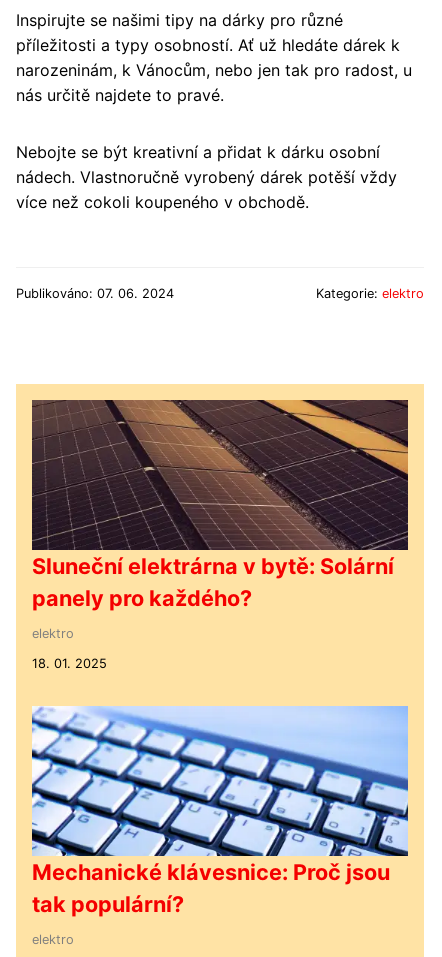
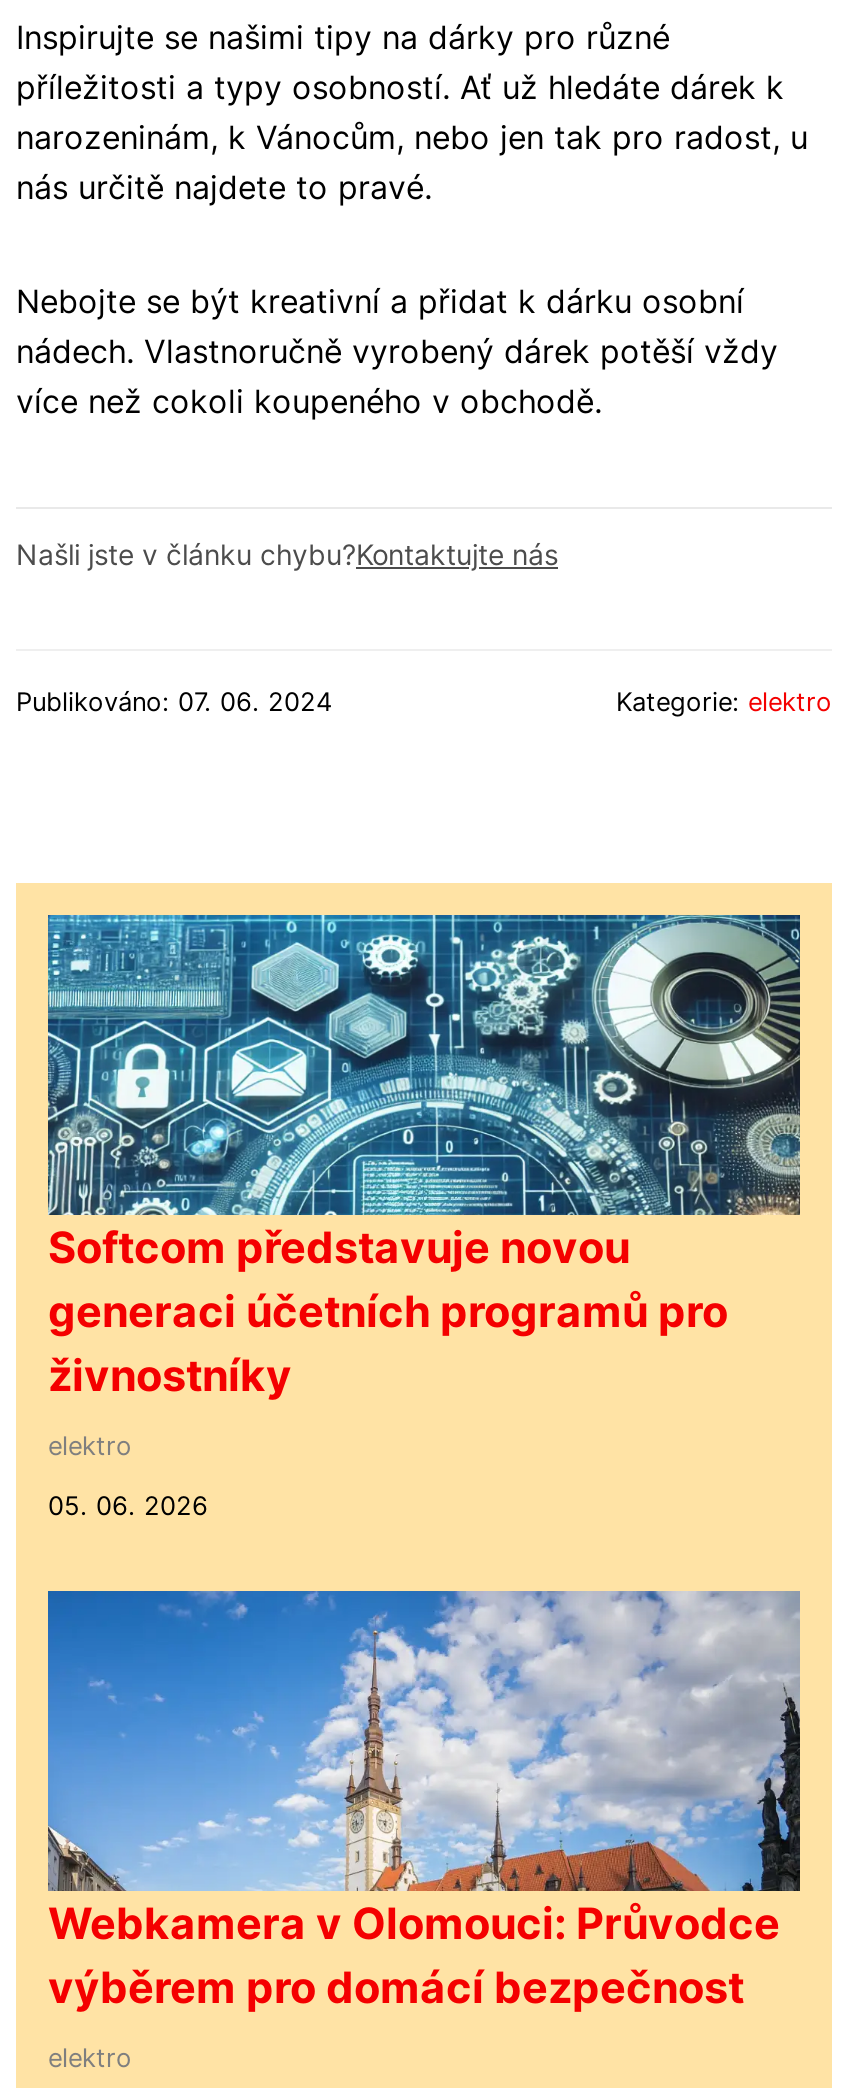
+ Našli jste v článku chybu?Kontaktujte nás

- [image]
- Sluneční elektrárna v bytě: Solární
- panely pro každého?
+ [image]
+ Softcom představuje novou
+ generaci účetních programů pro
+ živnostníky

- 18. 01. 2025
+ 05. 06. 2026

- [image]
- Mechanické klávesnice: Proč jsou
- tak populární?
+ [image]
+ Webkamera v Olomouci: Průvodce
+ výběrem pro domácí bezpečnost
